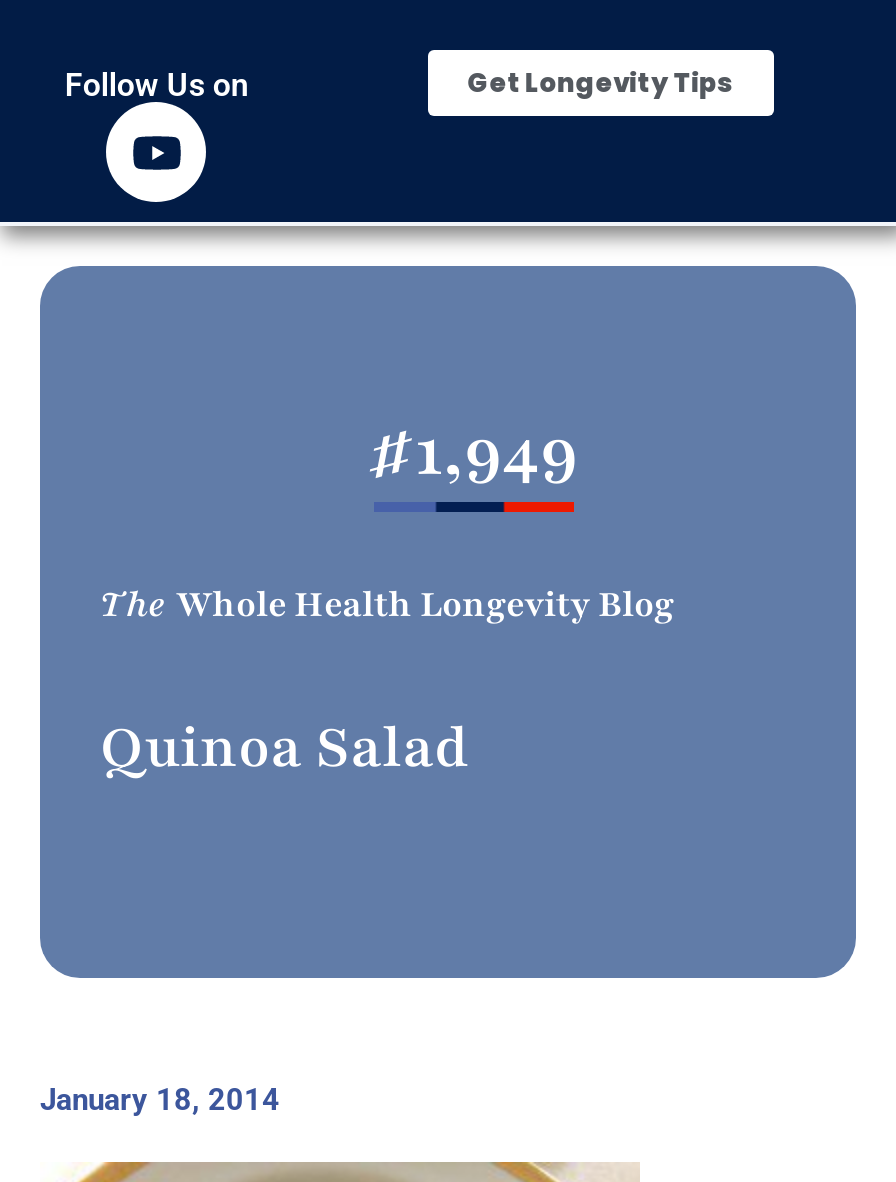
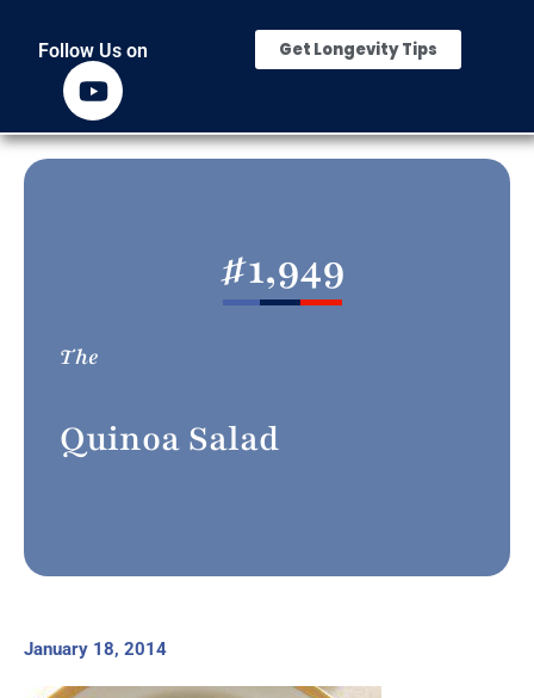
- The Whole Health Longevity Blog
+ The
